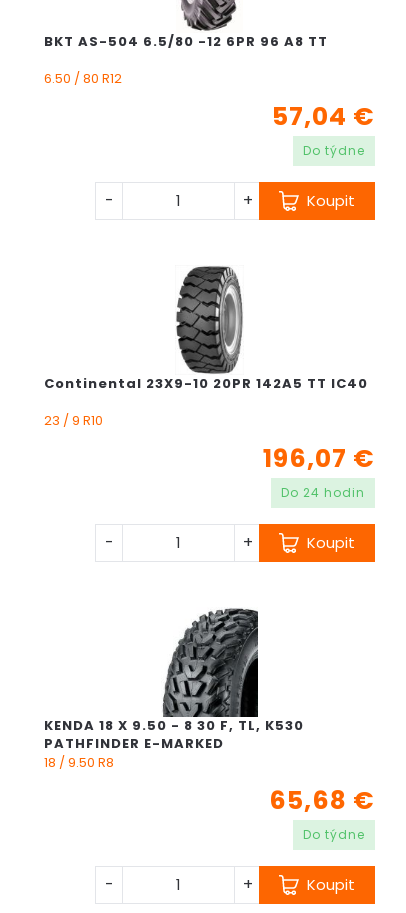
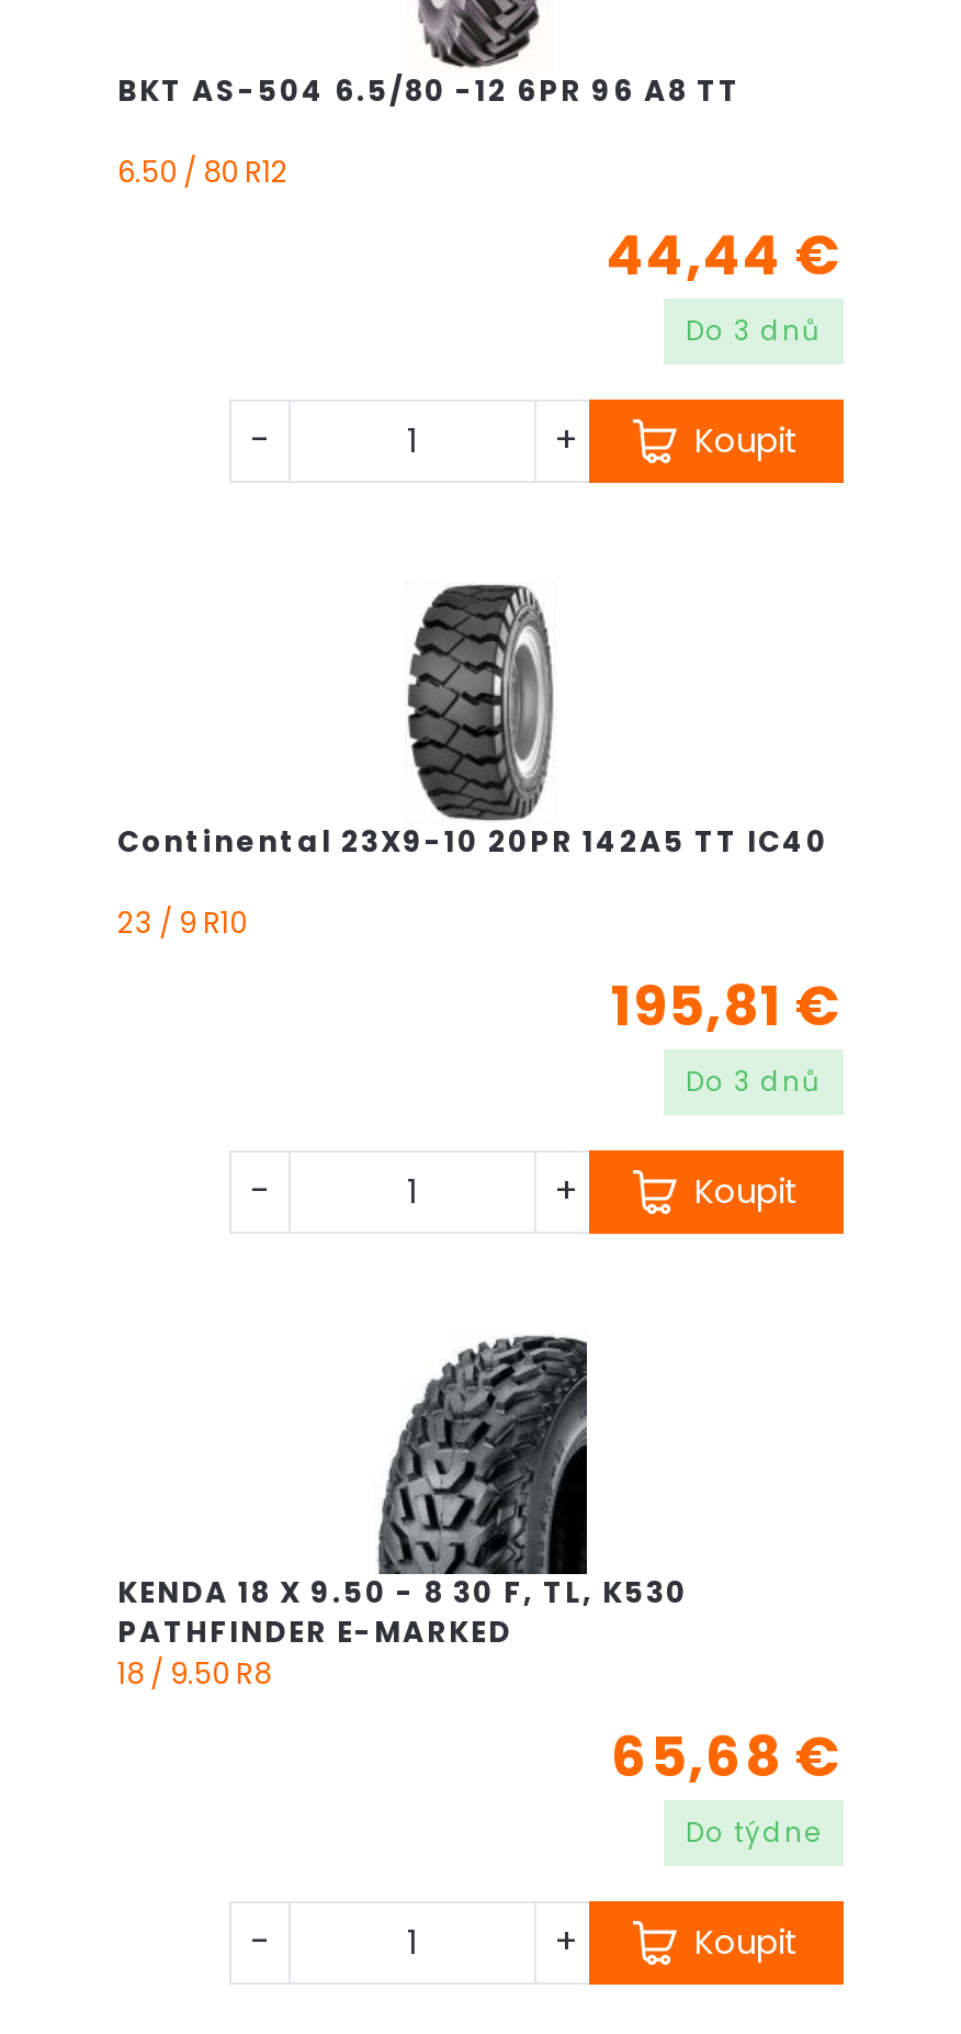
- 57,04 €
- Do týdne
+ 44,44 €
+ Do 3 dnů

- 196,07 €
+ 195,81 €

- Do 24 hodin
+ Do 3 dnů
